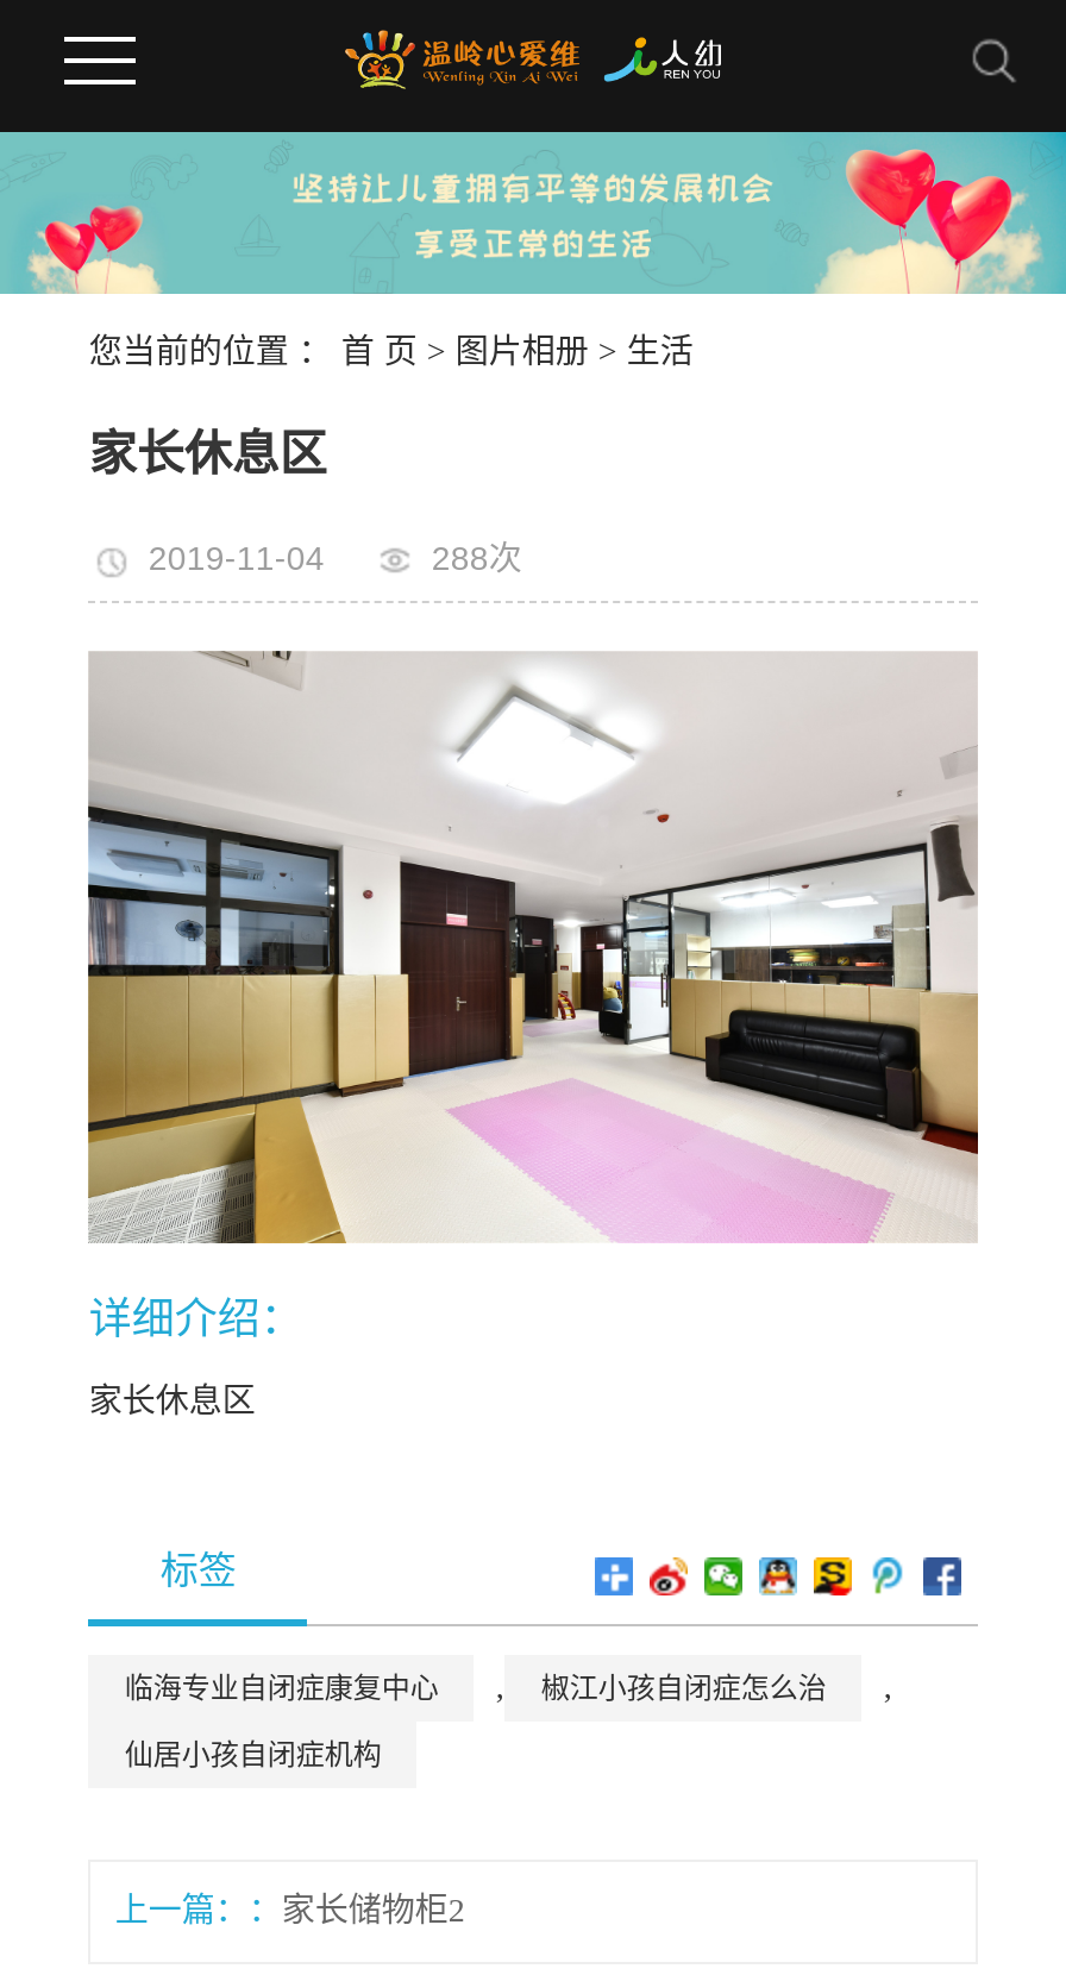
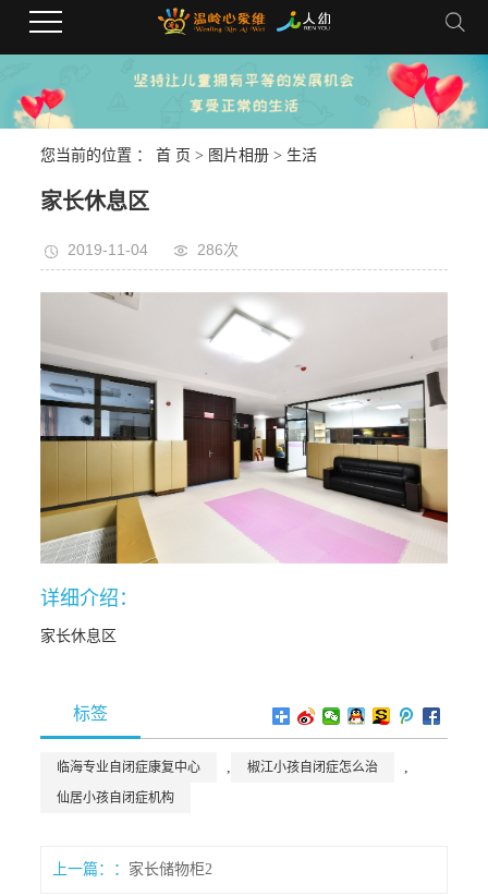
- 288次
+ 286次
